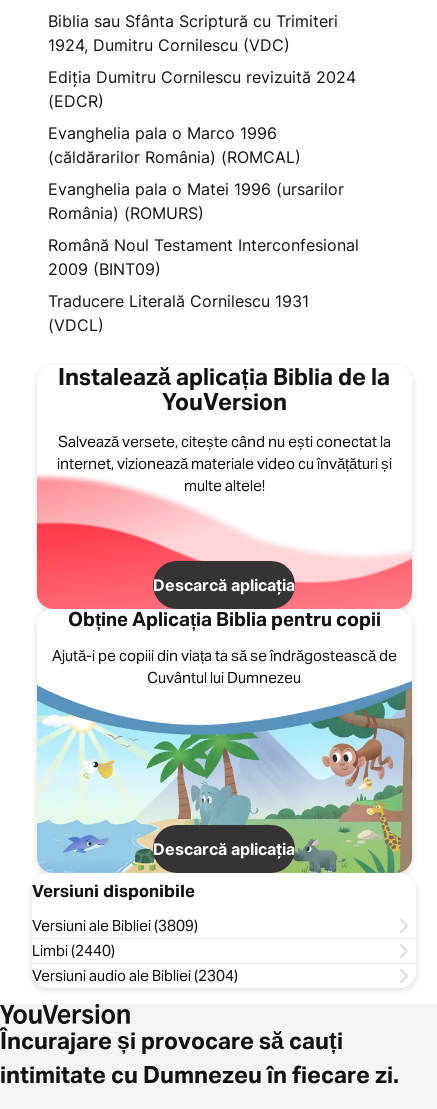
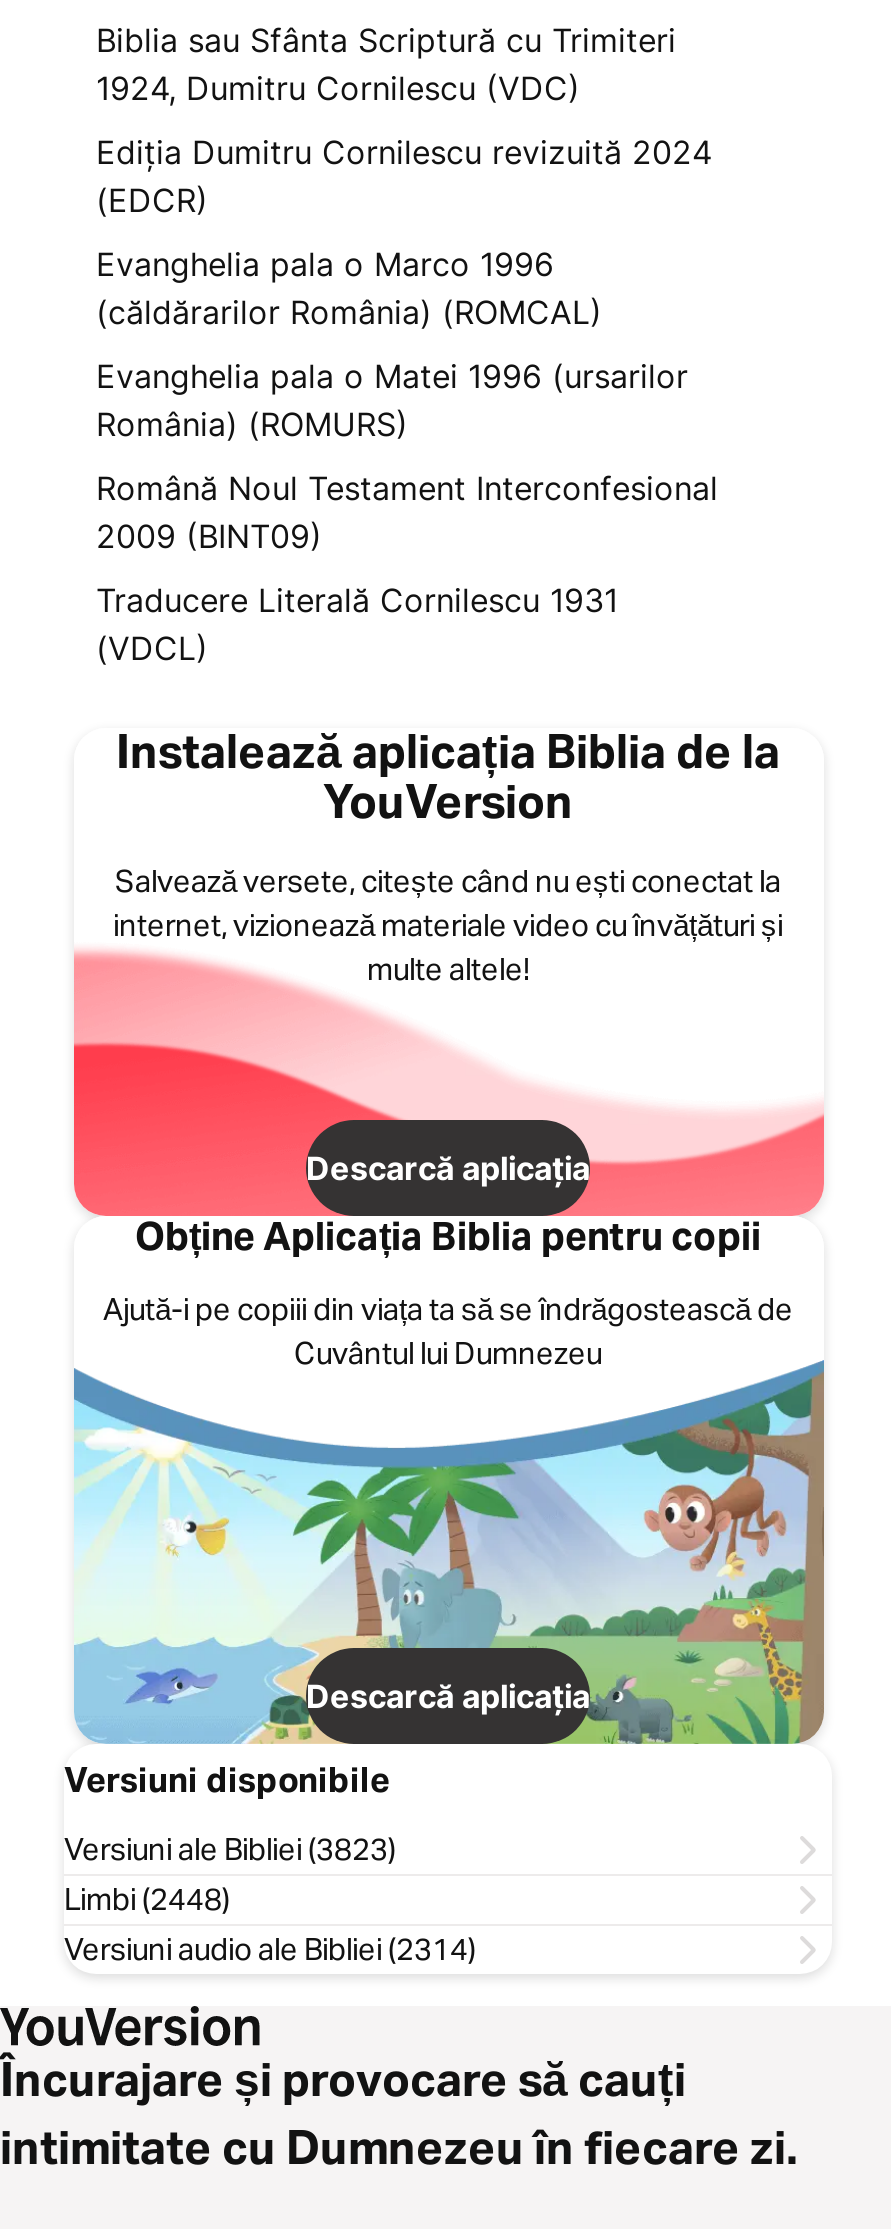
- Versiuni ale Bibliei (3809)
+ Versiuni ale Bibliei (3823)

- Limbi (2440)
+ Limbi (2448)

- Versiuni audio ale Bibliei (2304)
+ Versiuni audio ale Bibliei (2314)
